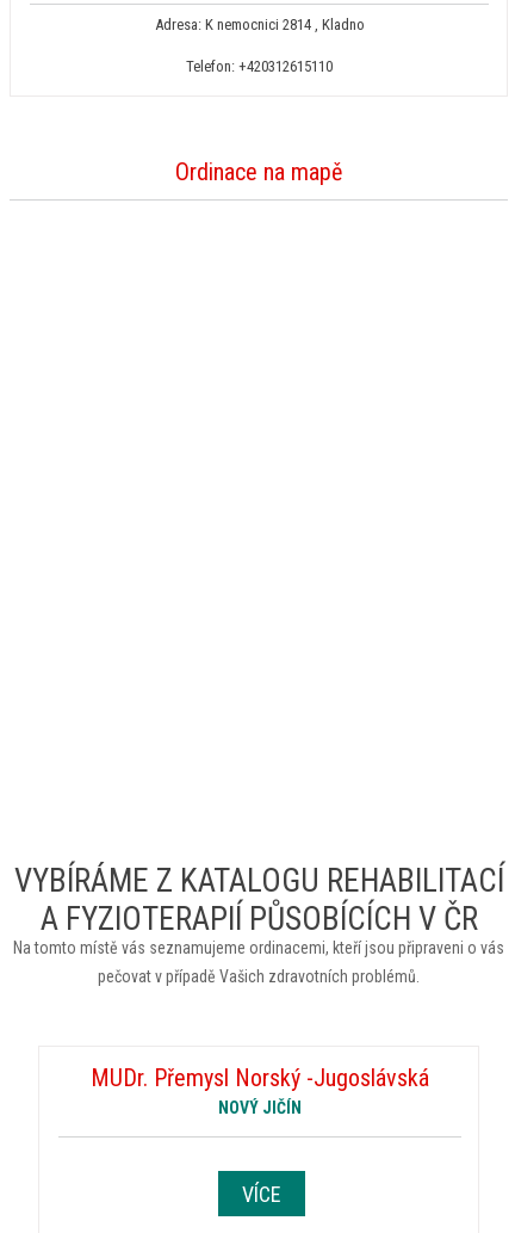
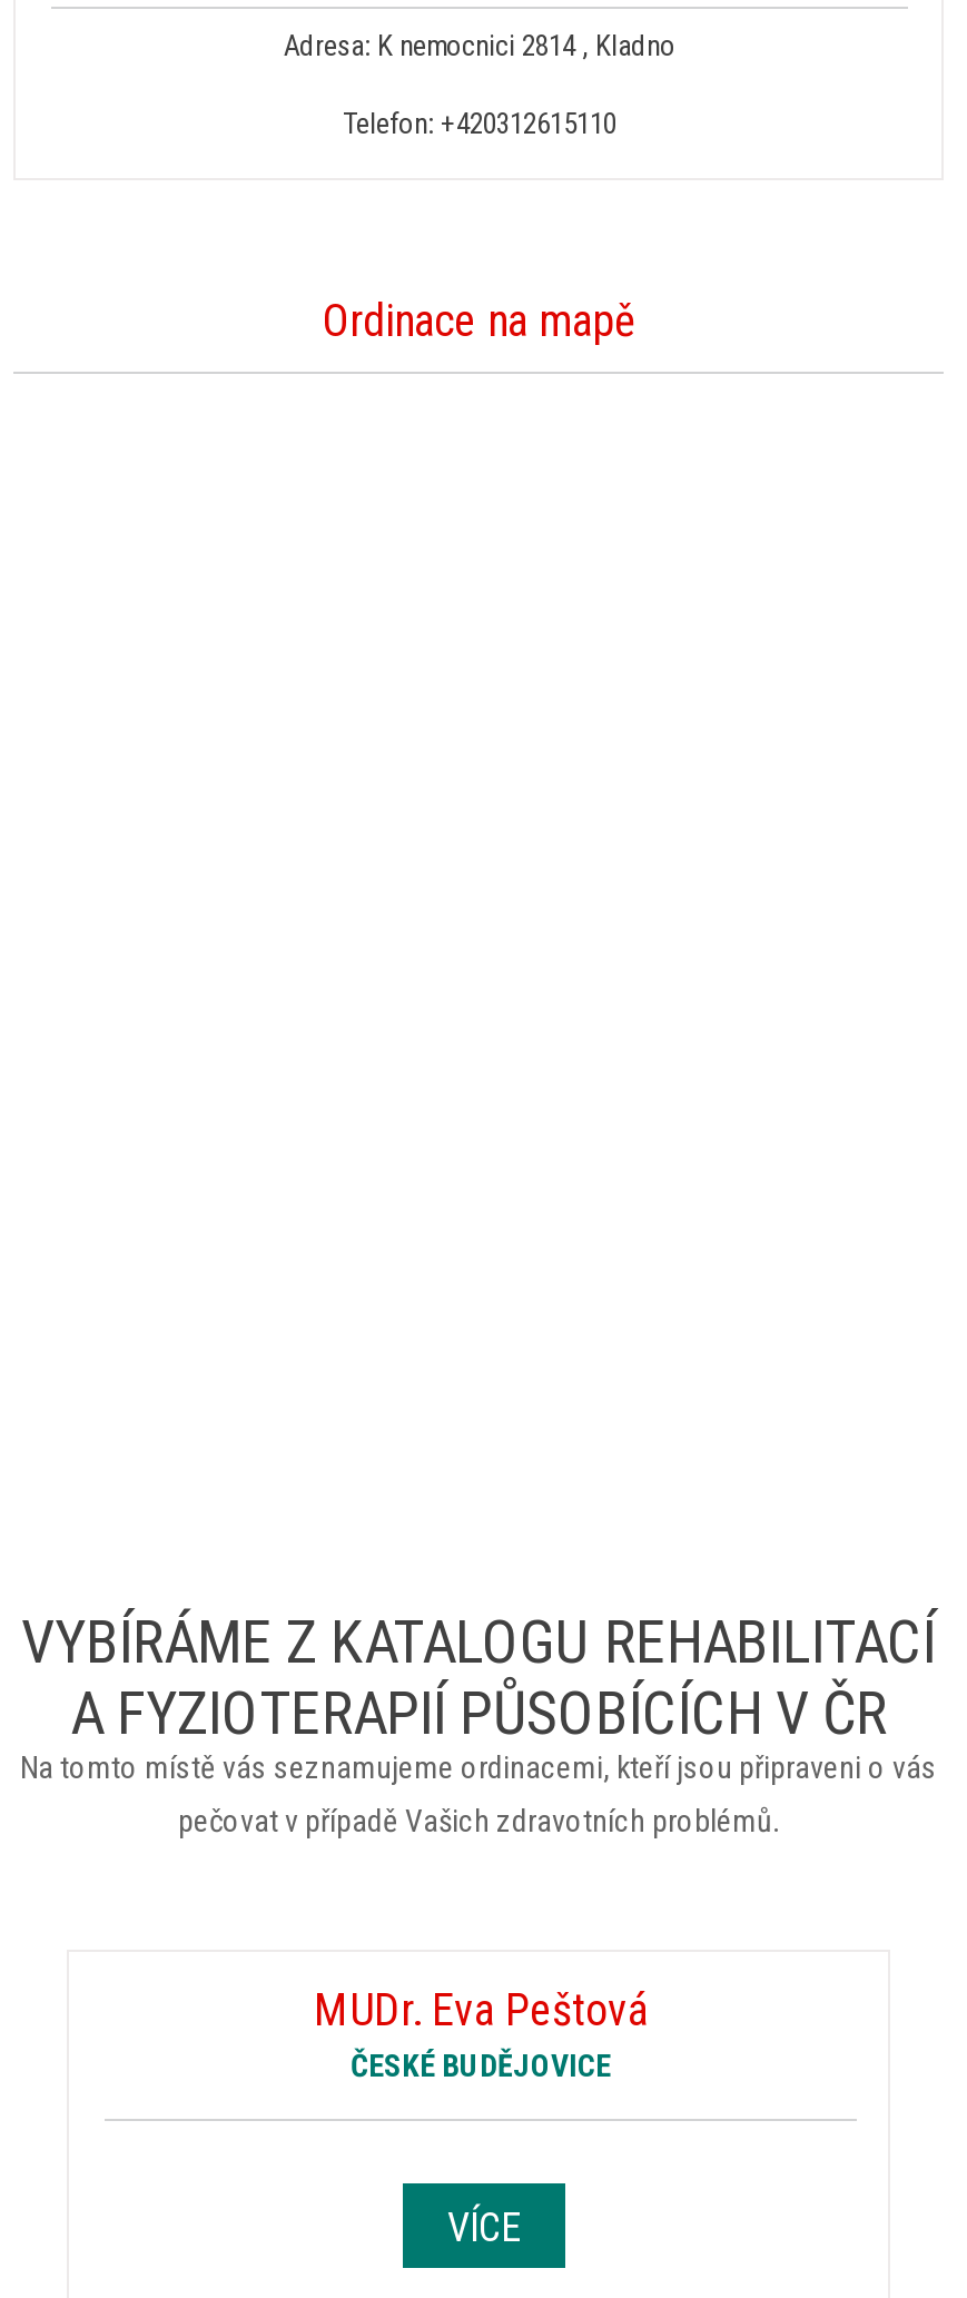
- MUDr. Přemysl Norský -Jugoslávská
- NOVÝ JIČÍN
+ MUDr. Eva Peštová
+ ČESKÉ BUDĚJOVICE
